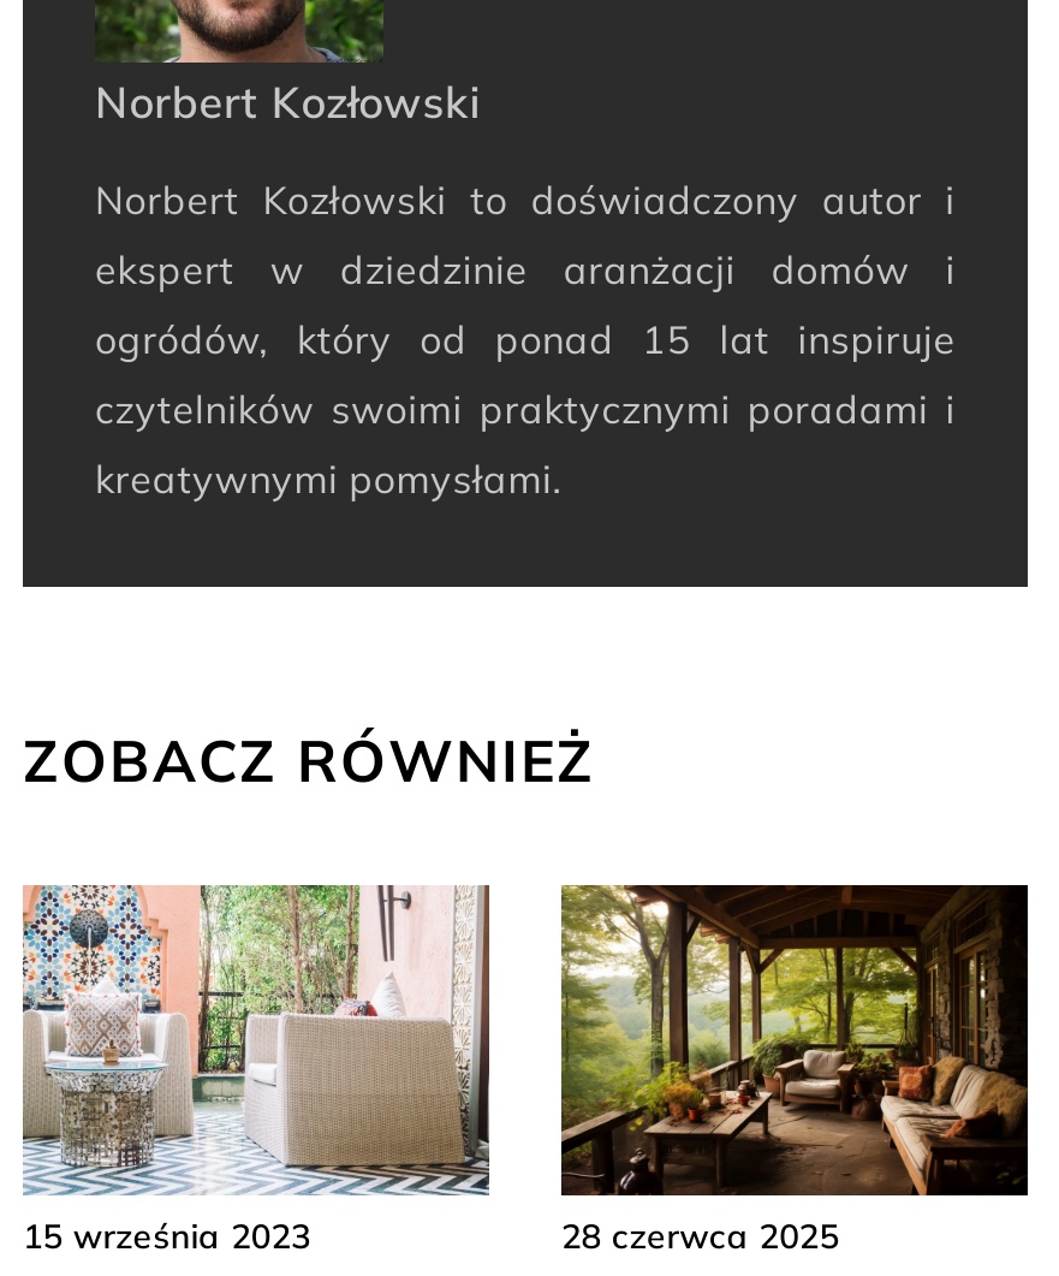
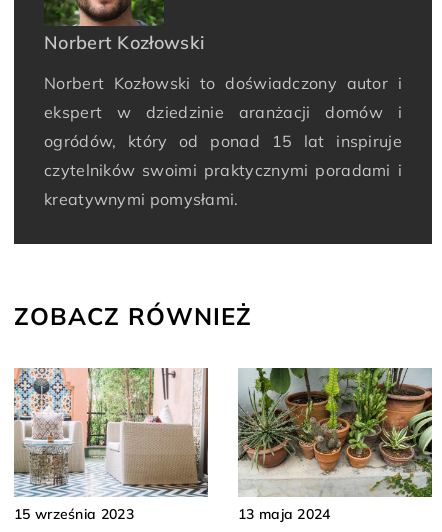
- [image]
- 28 czerwca 2025
+ [image]
+ 13 maja 2024
